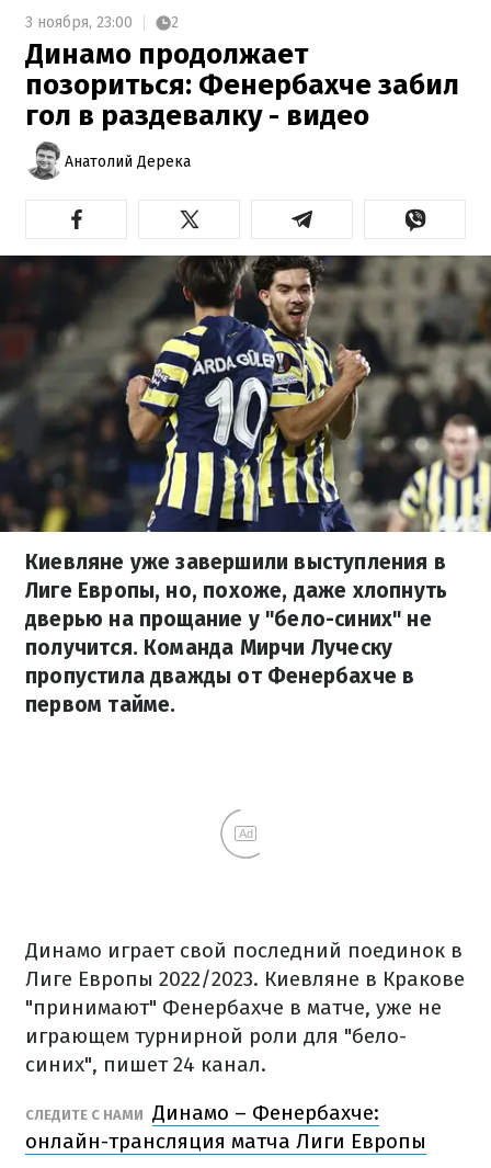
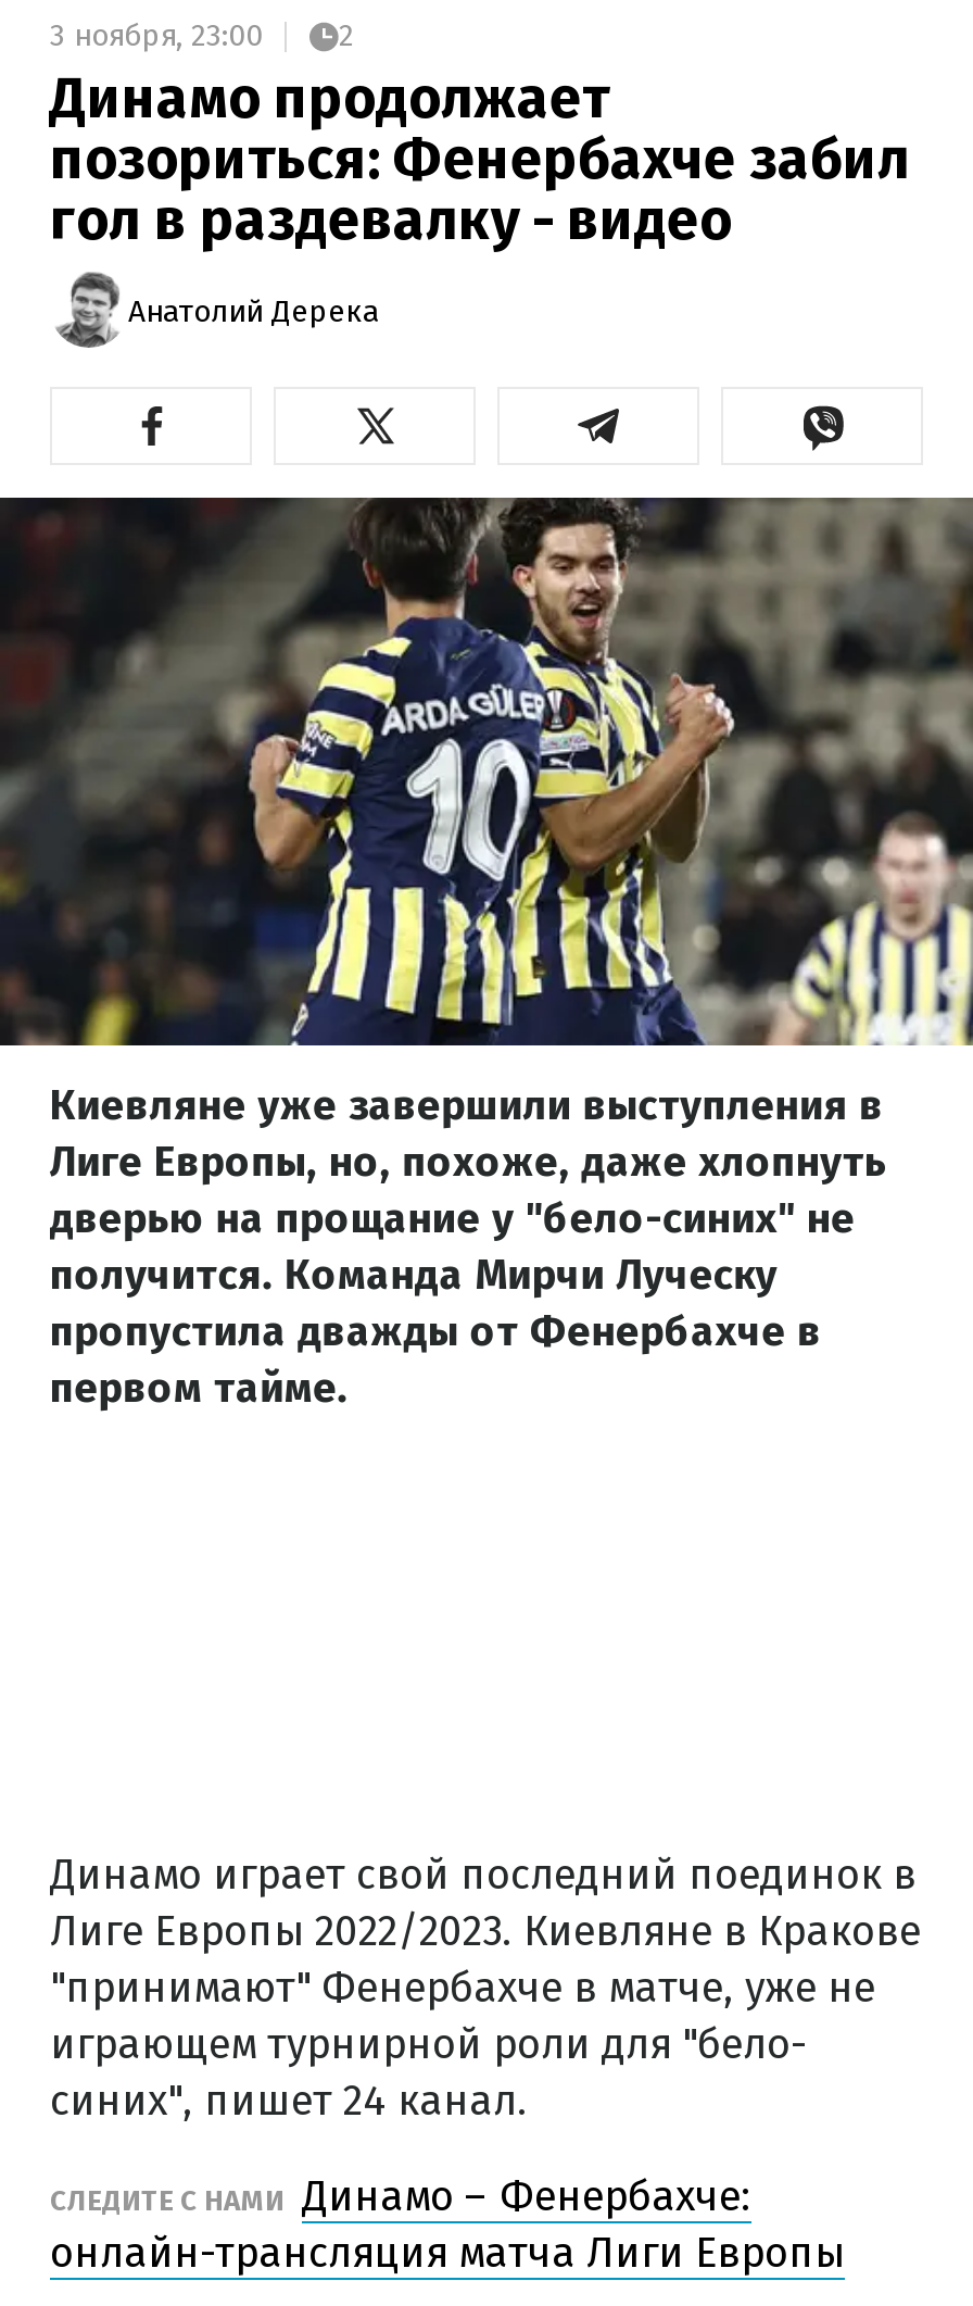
- Ad
